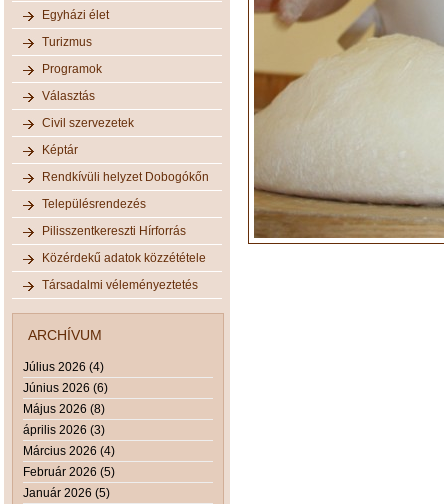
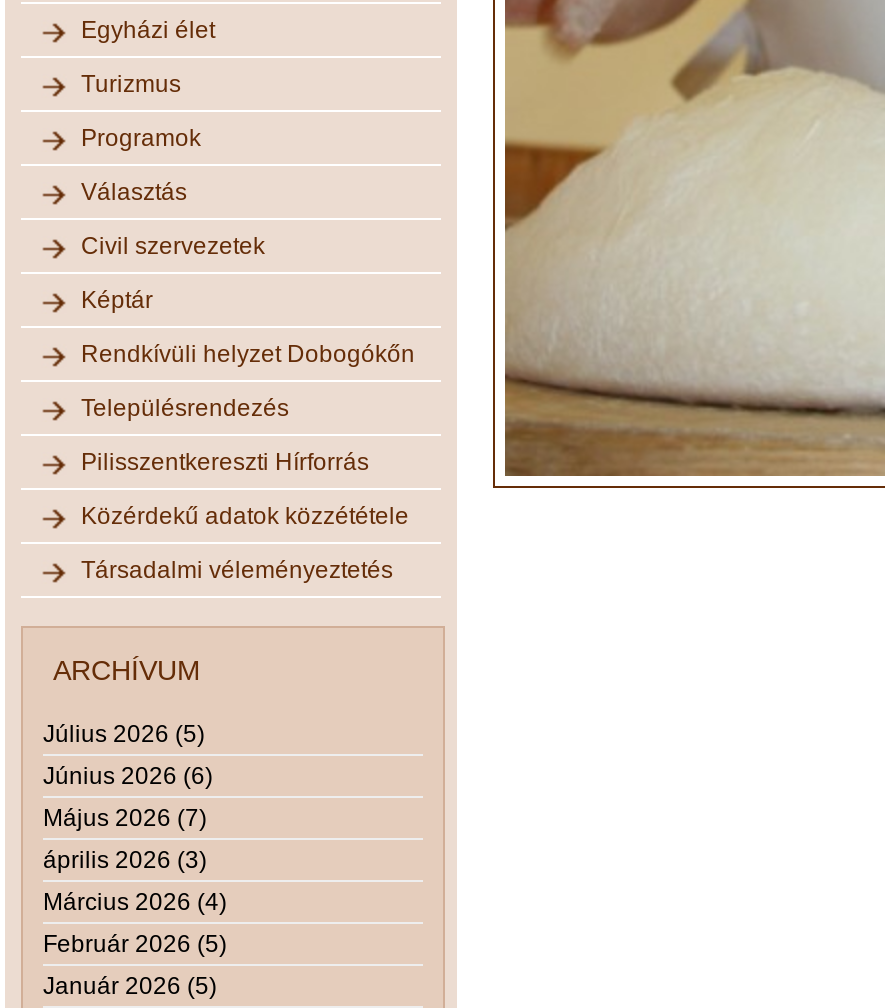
- Július 2026 (4)
+ Július 2026 (5)

- Május 2026 (8)
+ Május 2026 (7)
